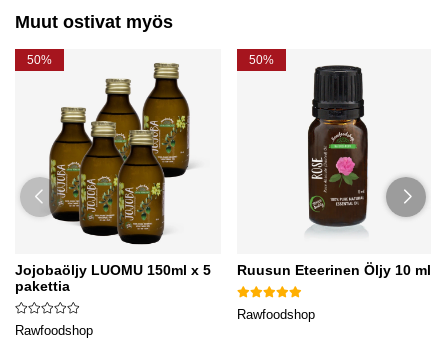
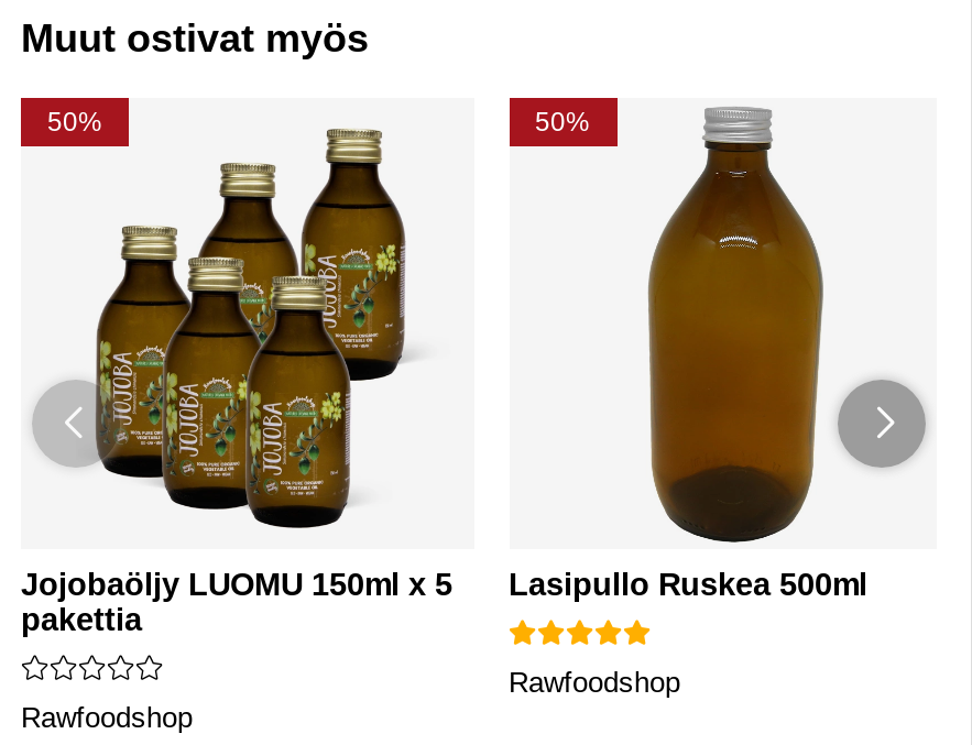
- [image]
- Ruusun Eteerinen Öljy 10 ml
+ [image]
+ Lasipullo Ruskea 500ml
